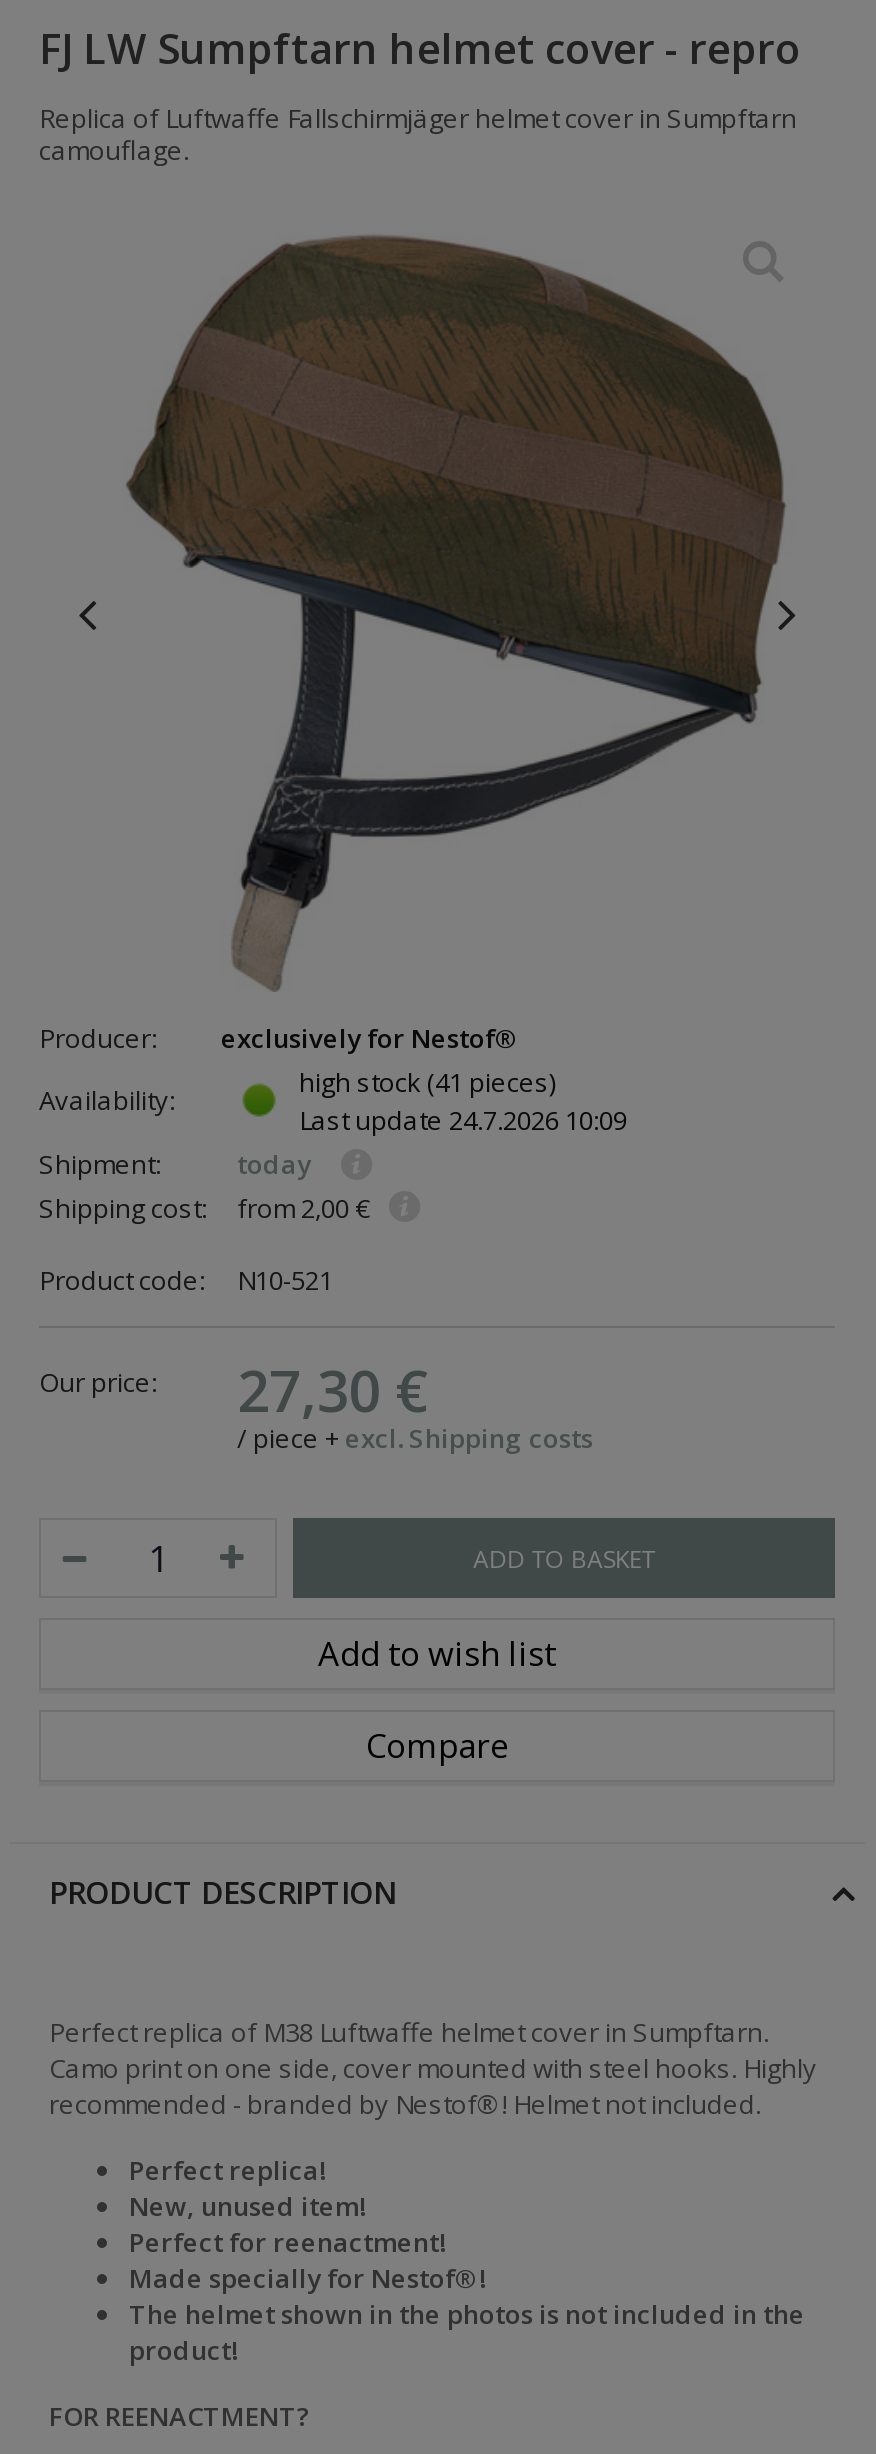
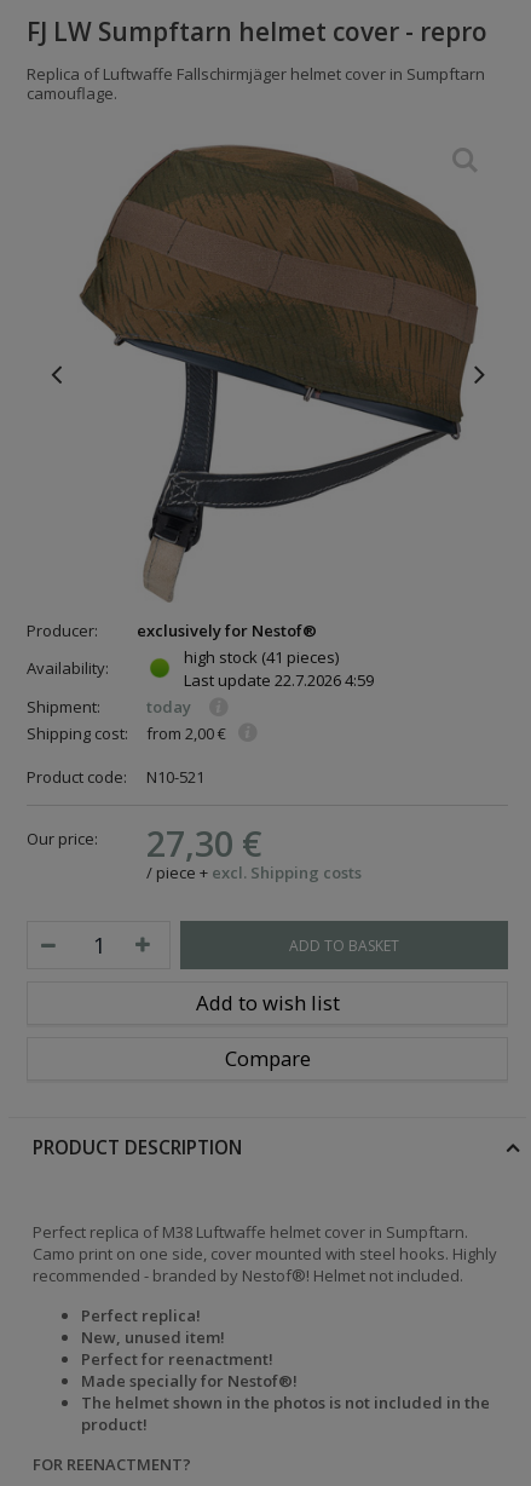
- Last update 24.7.2026 10:09
+ Last update 22.7.2026 4:59
